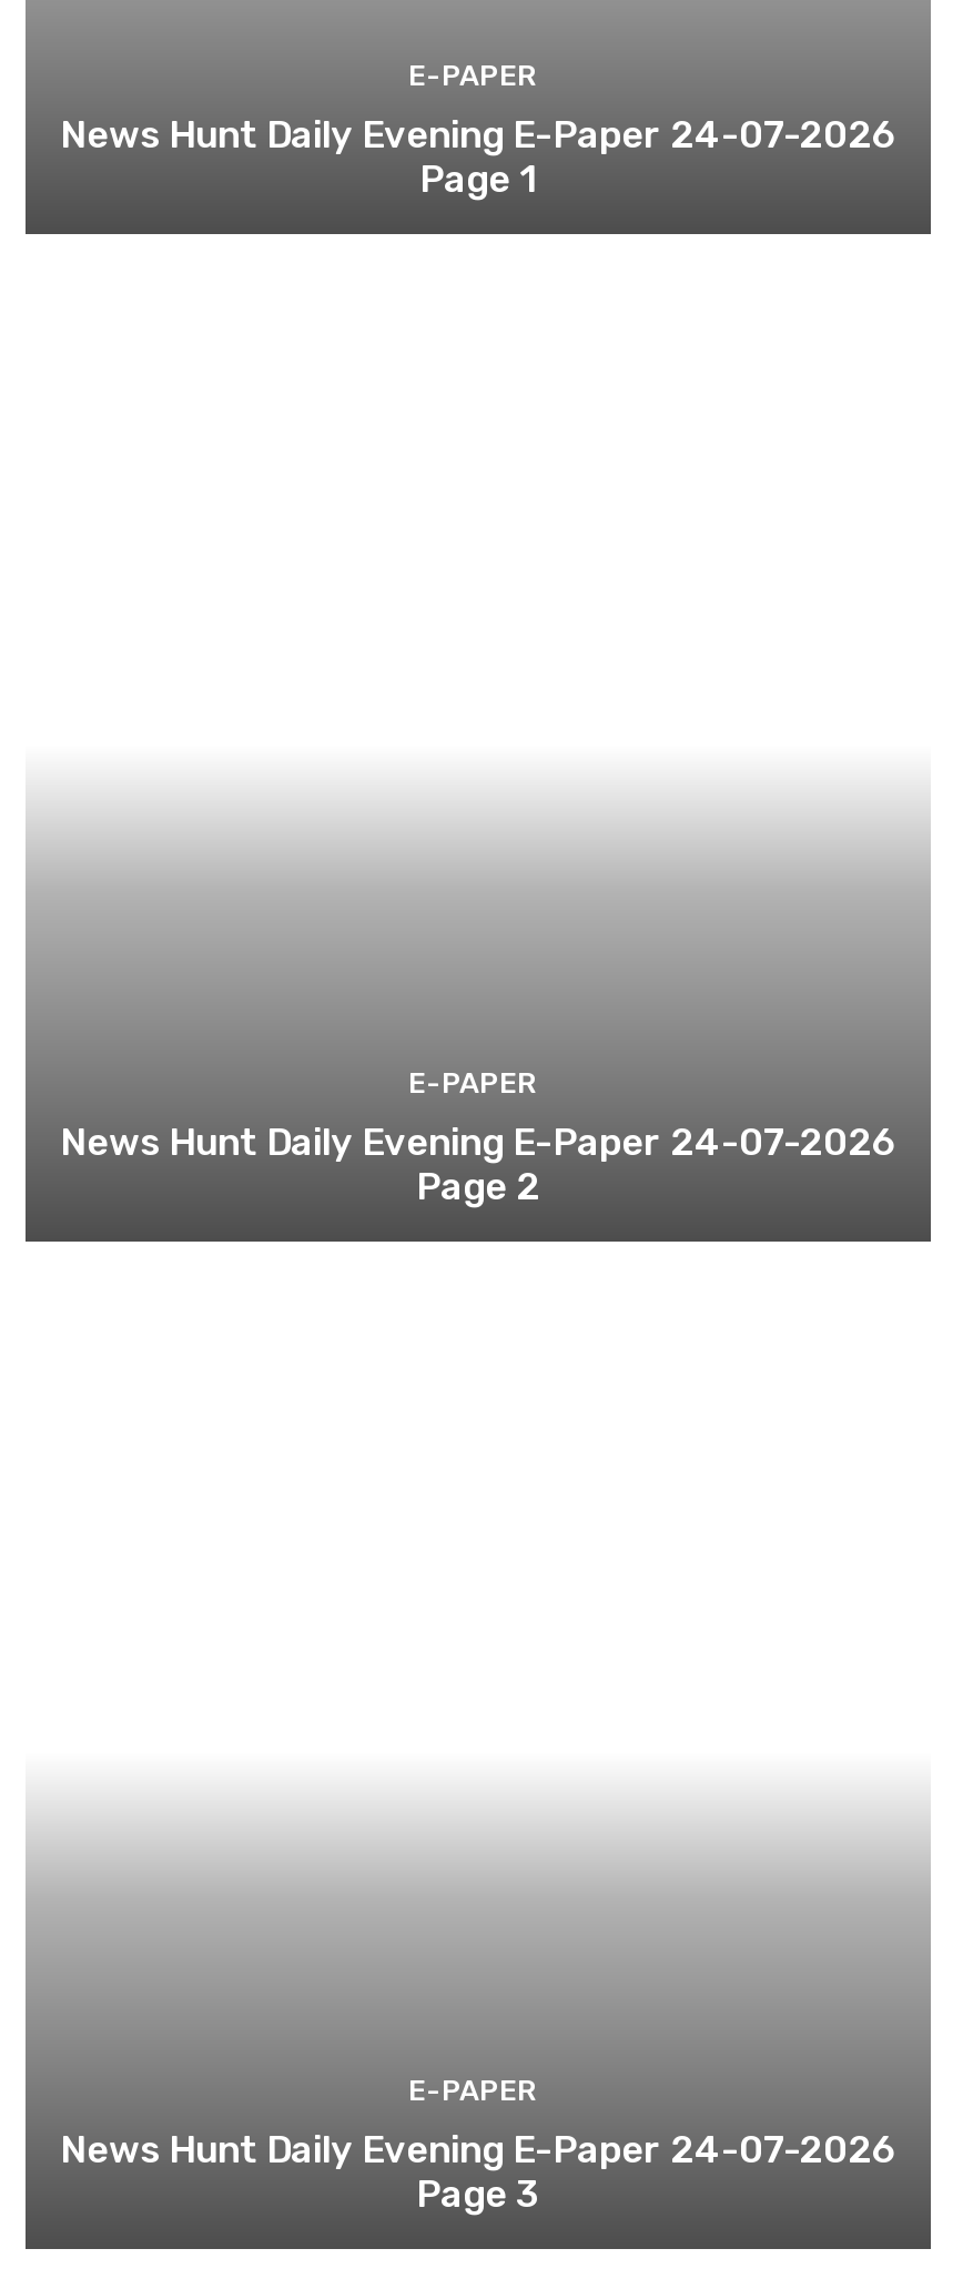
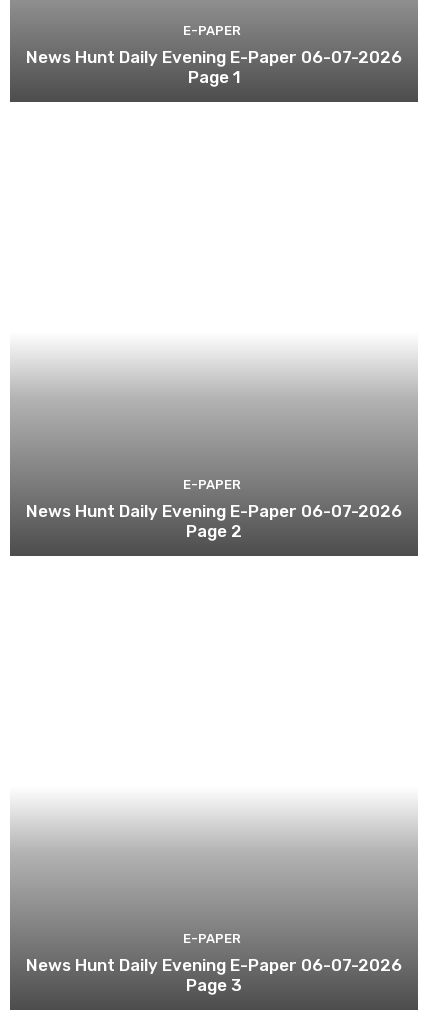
- News Hunt Daily Evening E-Paper 24-07-2026
+ News Hunt Daily Evening E-Paper 06-07-2026

- News Hunt Daily Evening E-Paper 24-07-2026
+ News Hunt Daily Evening E-Paper 06-07-2026

- News Hunt Daily Evening E-Paper 24-07-2026
+ News Hunt Daily Evening E-Paper 06-07-2026
